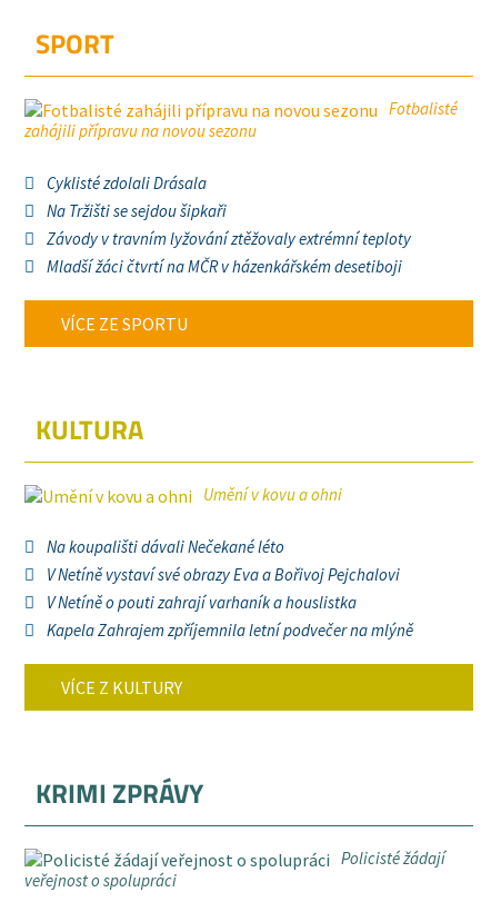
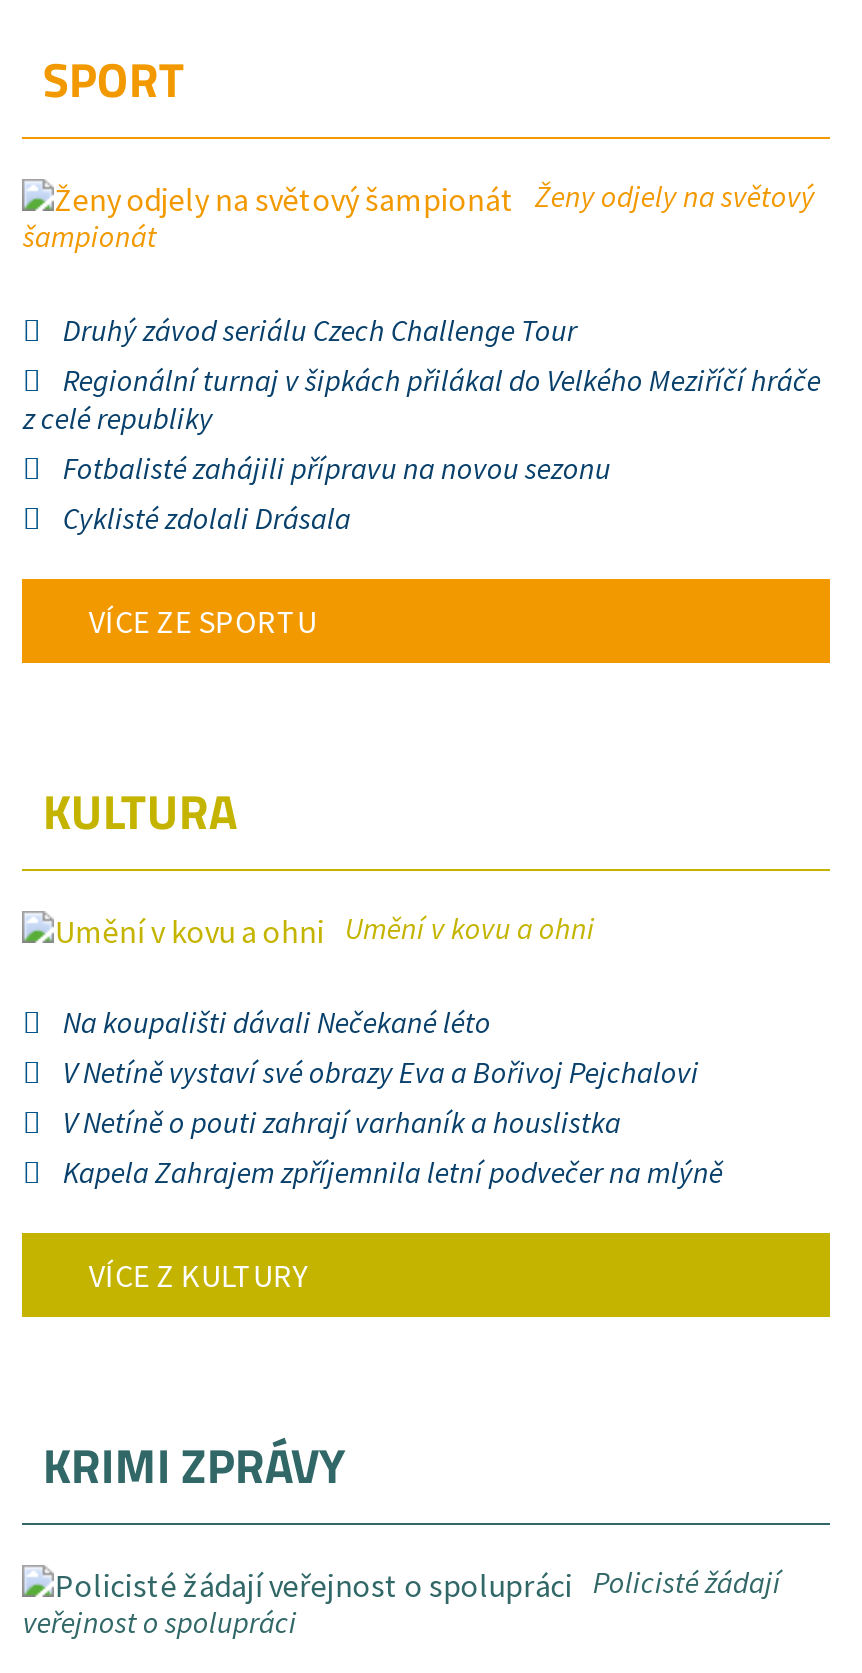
- Fotbalisté
- zahájili přípravu na novou sezonu
+ Ženy odjely na světový
+ šampionát
+ Druhý závod seriálu Czech Challenge Tour
+ Regionální turnaj v šipkách přilákal do Velkého Meziříčí hráče
+ z celé republiky
+ Fotbalisté zahájili přípravu na novou sezonu

moved down: Cyklisté zdolali Drásala

- Na Tržišti se sejdou šipkaři
- Závody v travním lyžování ztěžovaly extrémní teploty
- Mladší žáci čtvrtí na MČR v házenkářském desetiboji
